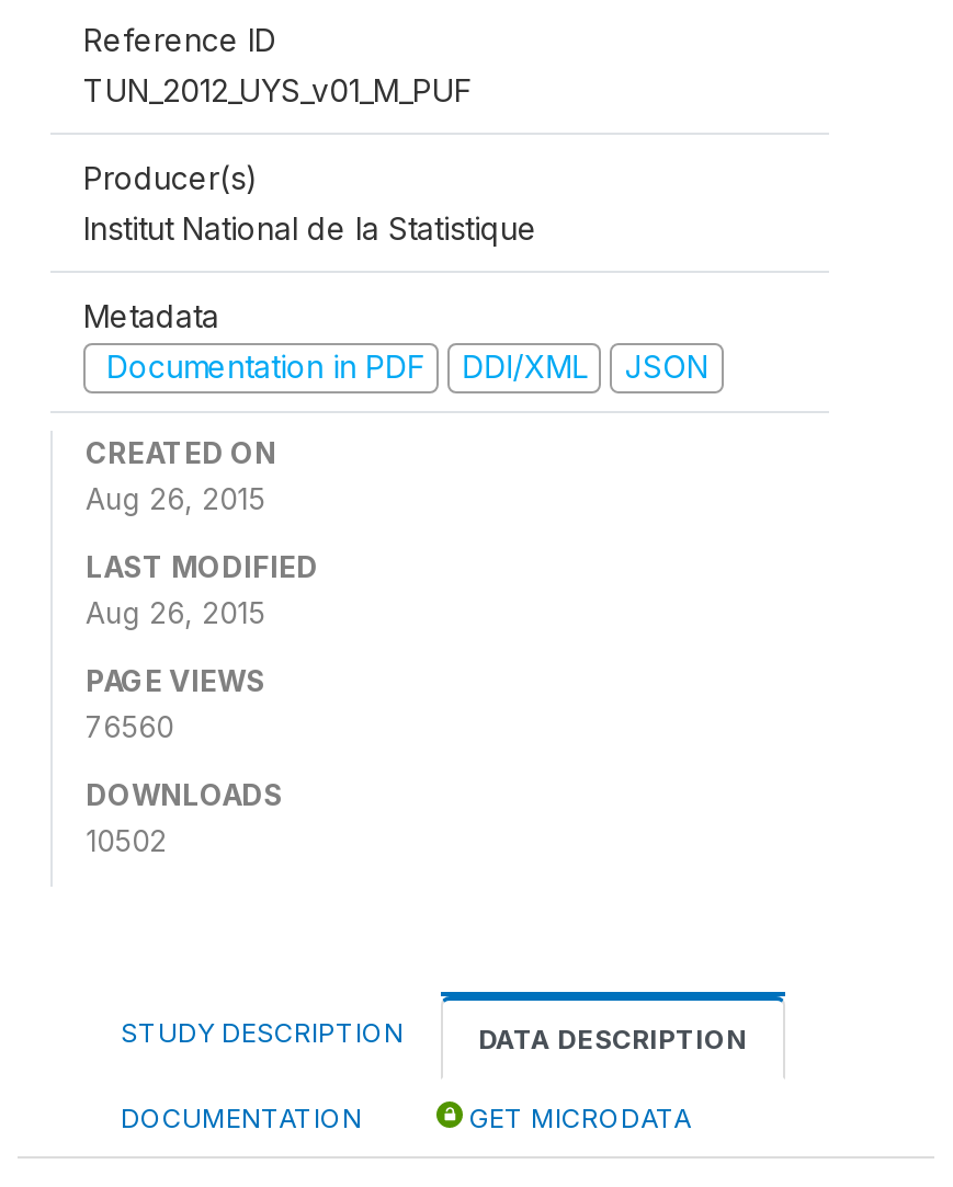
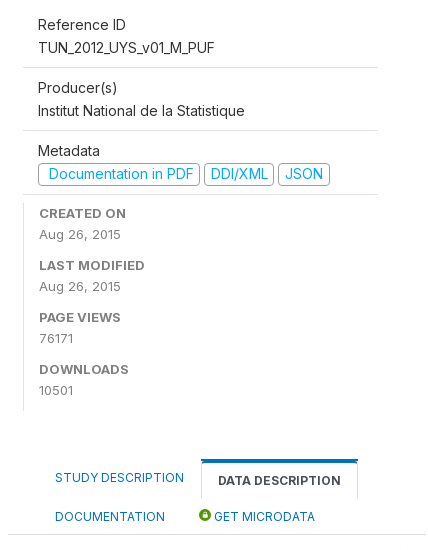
- 76560
+ 76171

- 10502
+ 10501
